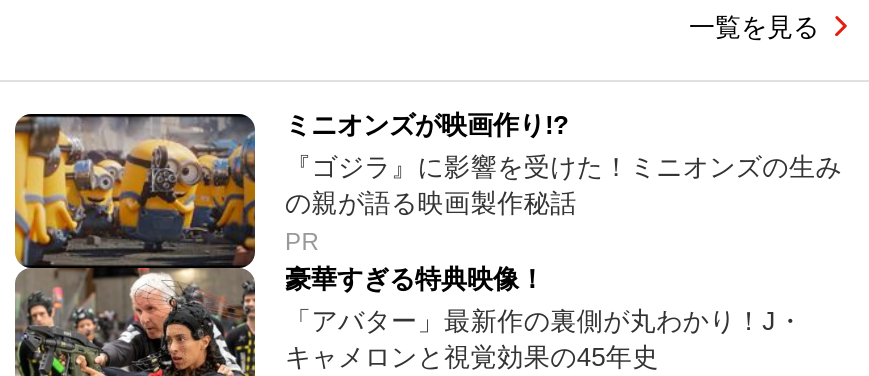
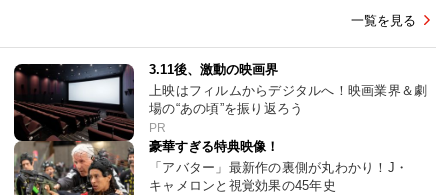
- [image]
- ミニオンズが映画作り!?
- 『ゴジラ』に影響を受けた！ミニオンズの生み
- の親が語る映画製作秘話
+ [image]
+ 3.11後、激動の映画界
+ 上映はフィルムからデジタルへ！映画業界＆劇
+ 場の“あの頃”を振り返ろう
